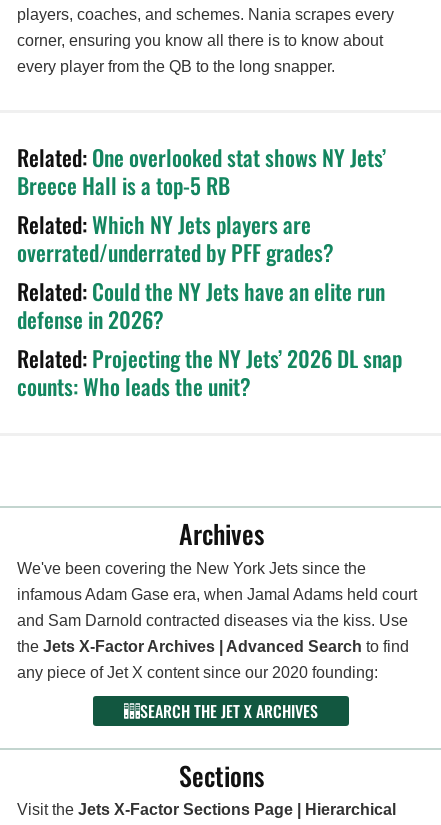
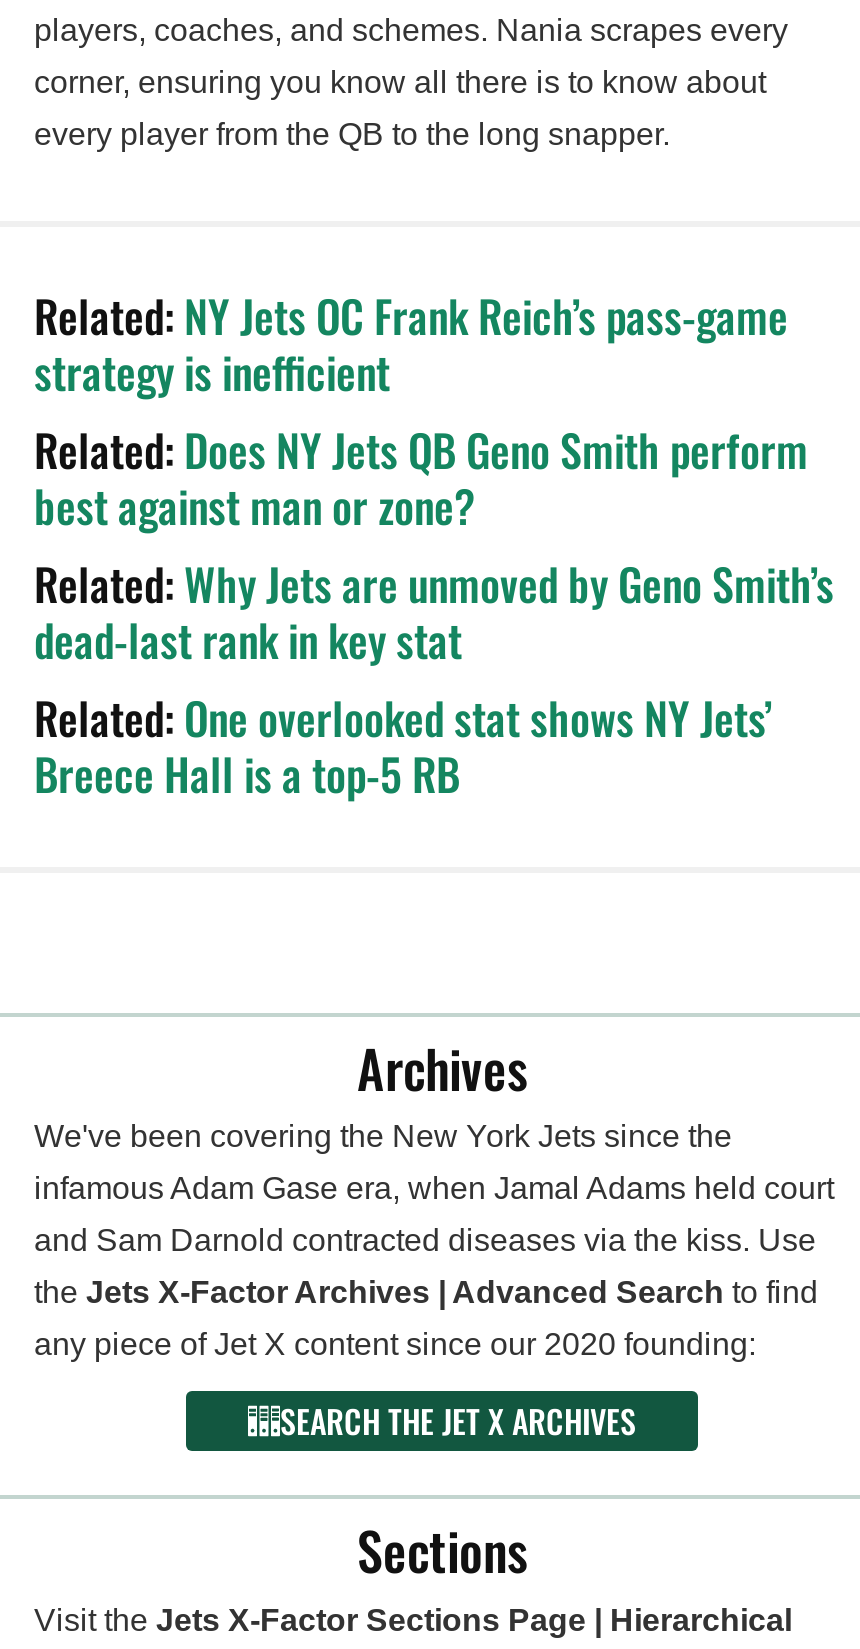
+ Related: NY Jets OC Frank Reich’s pass-game
+ strategy is inefficient
+ Related: Does NY Jets QB Geno Smith perform
+ best against man or zone?
+ Related: Why Jets are unmoved by Geno Smith’s
+ dead-last rank in key stat

moved down: Related: One overlooked stat shows NY Jets’ | Breece Hall is a top-5 RB

- Related: Which NY Jets players are
- overrated/underrated by PFF grades?
- Related: Could the NY Jets have an elite run
- defense in 2026?
- Related: Projecting the NY Jets’ 2026 DL snap
- counts: Who leads the unit?
